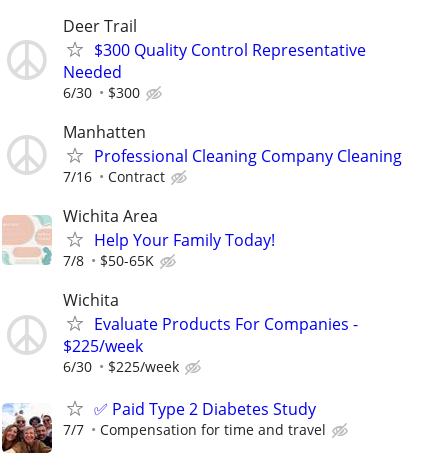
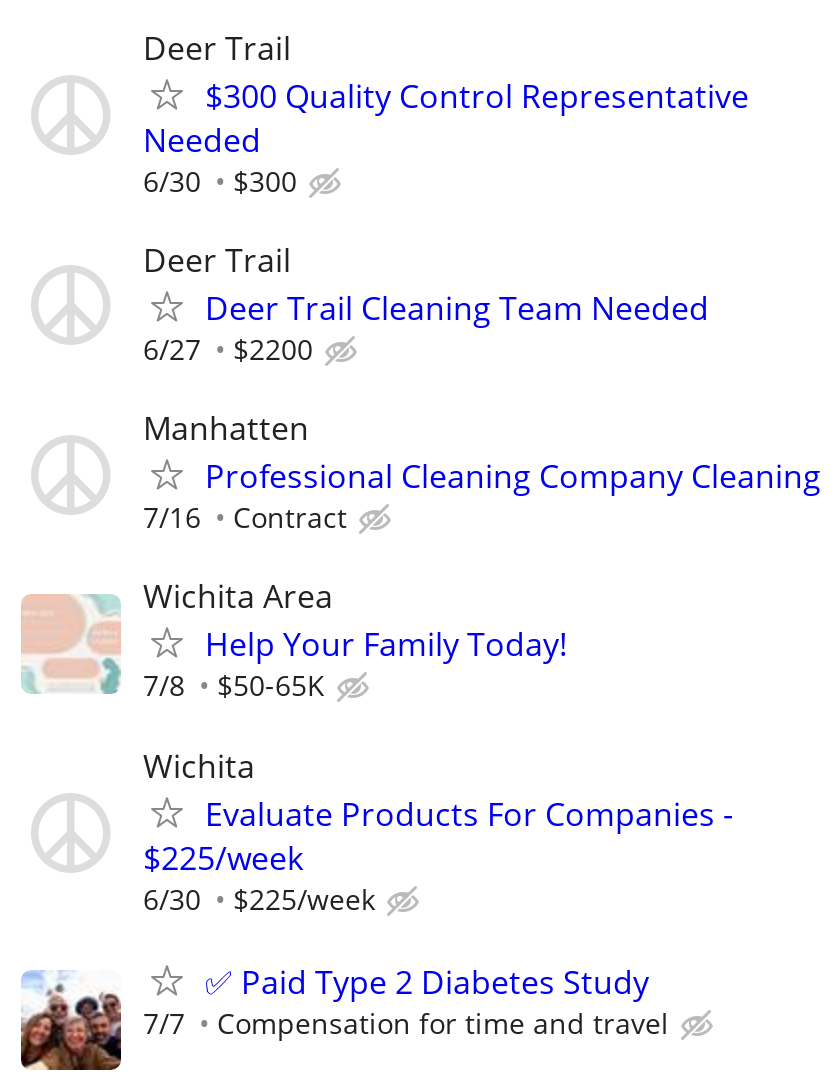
+ Deer Trail
+ Deer Trail Cleaning Team Needed
+ 6/27
+ $2200
